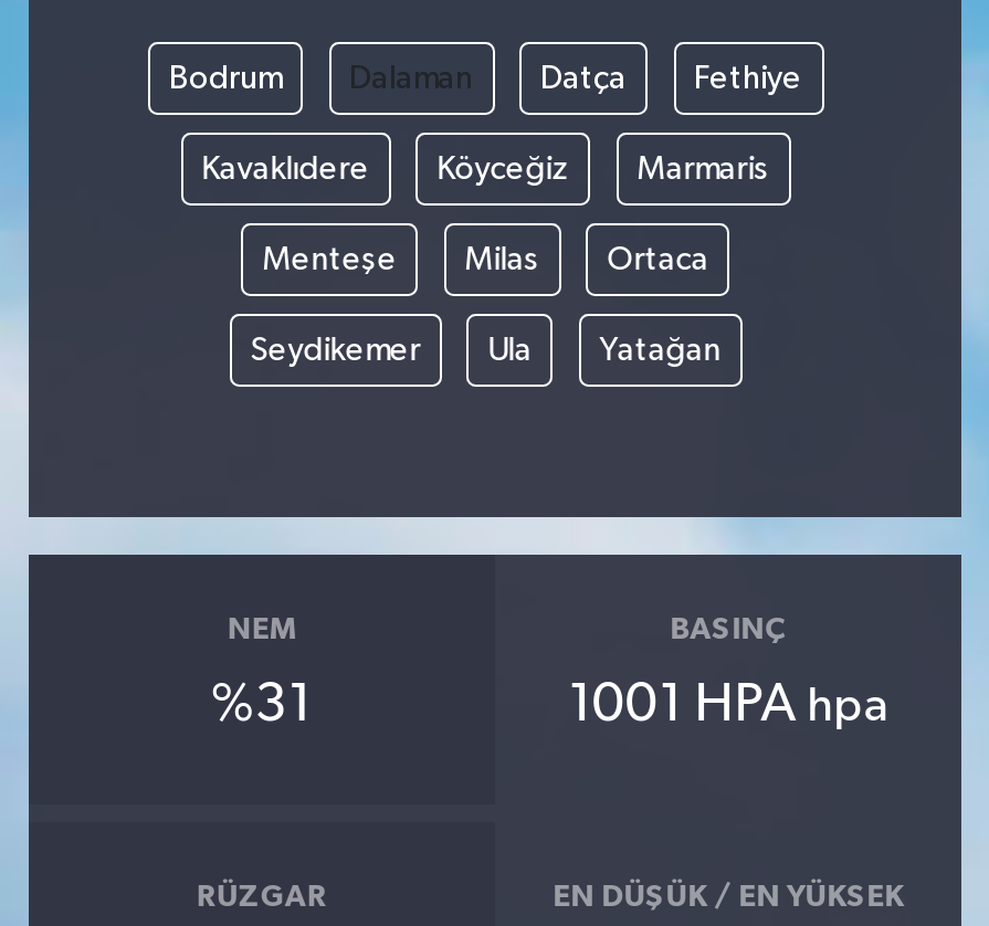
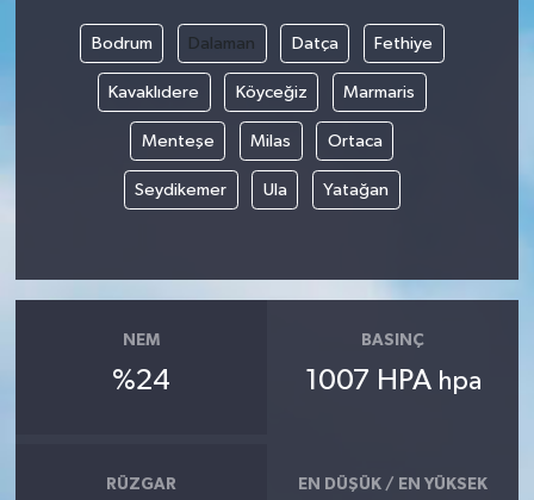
- %31
+ %24

- 1001 HPA hpa
+ 1007 HPA hpa
